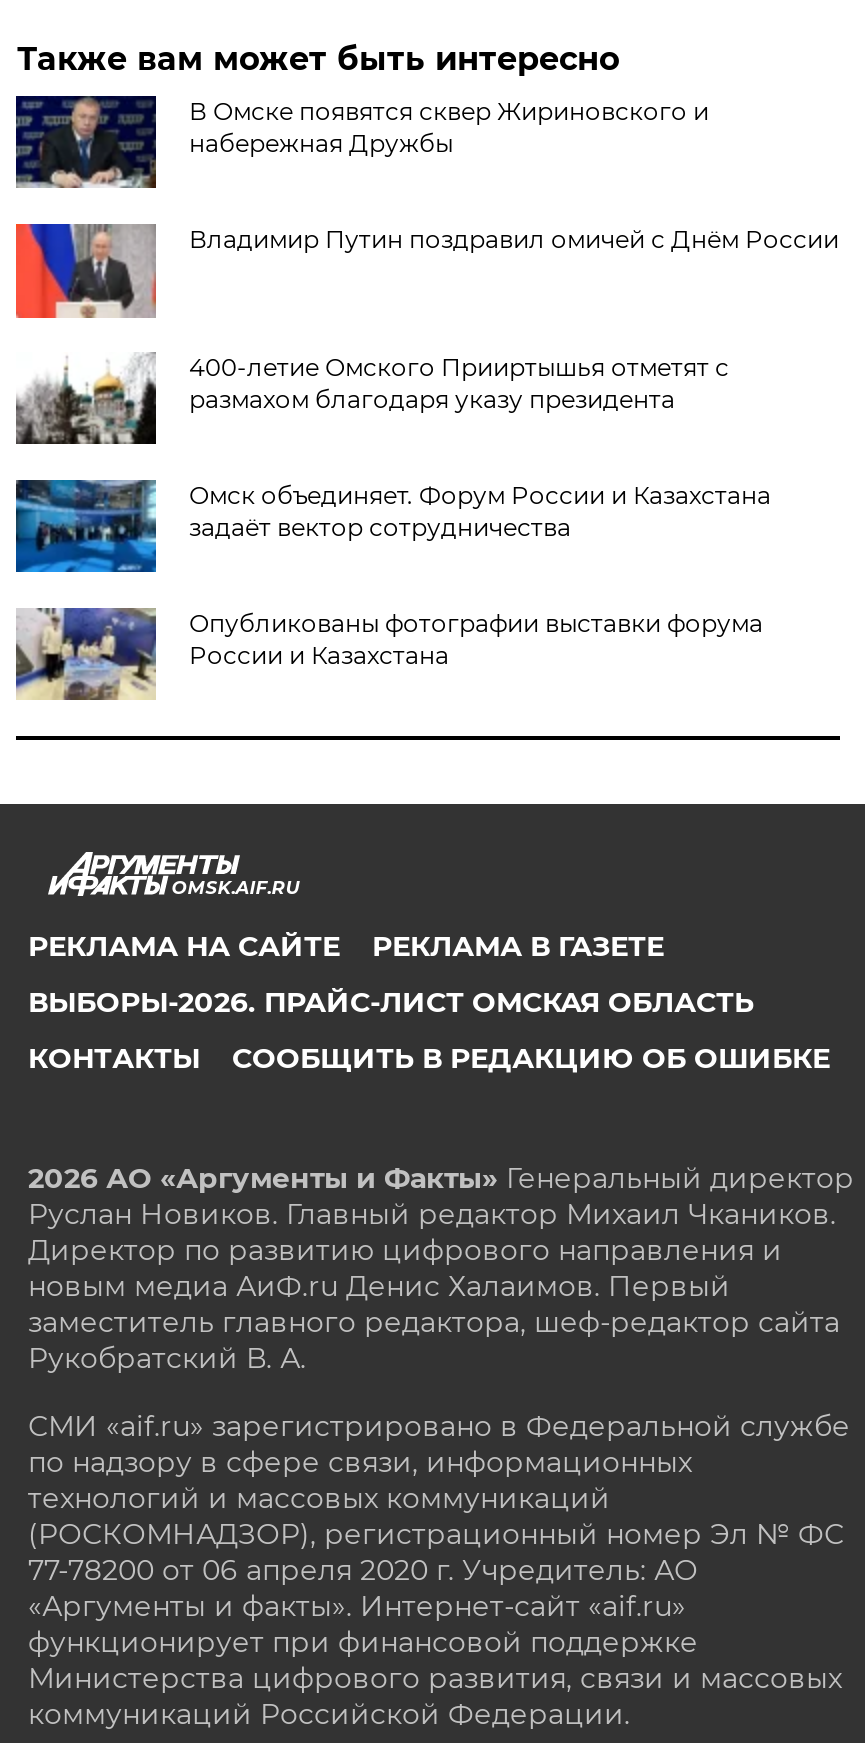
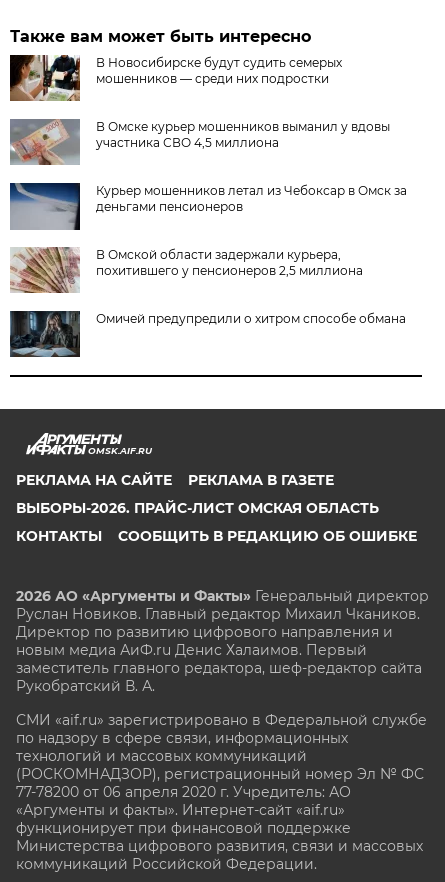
- [image]
- В Омске появятся сквер Жириновского и
- набережная Дружбы
+ [image]
+ В Новосибирске будут судить семерых
+ мошенников — среди них подростки

- [image]
- Владимир Путин поздравил омичей с Днём России
+ [image]
+ В Омске курьер мошенников выманил у вдовы
+ участника СВО 4,5 миллиона

- [image]
- 400-летие Омского Прииртышья отметят с
- размахом благодаря указу президента
+ [image]
+ Курьер мошенников летал из Чебоксар в Омск за
+ деньгами пенсионеров

- [image]
- Омск объединяет. Форум России и Казахстана
- задаёт вектор сотрудничества
+ [image]
+ В Омской области задержали курьера,
+ похитившего у пенсионеров 2,5 миллиона

- [image]
- Опубликованы фотографии выставки форума
- России и Казахстана
+ [image]
+ Омичей предупредили о хитром способе обмана
